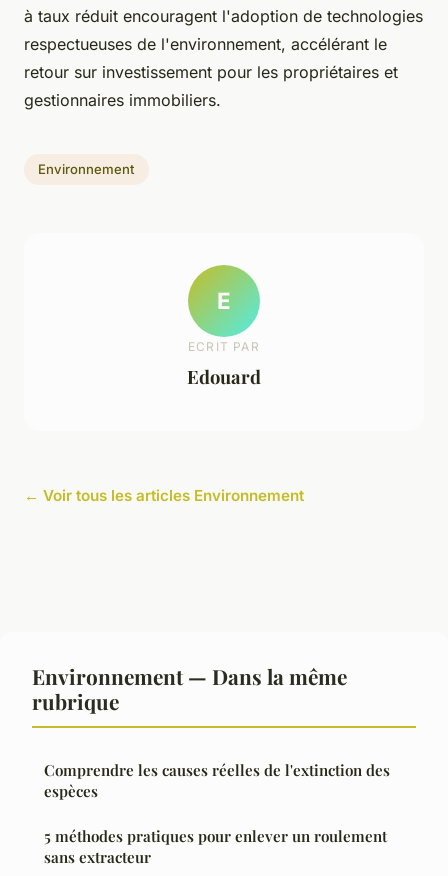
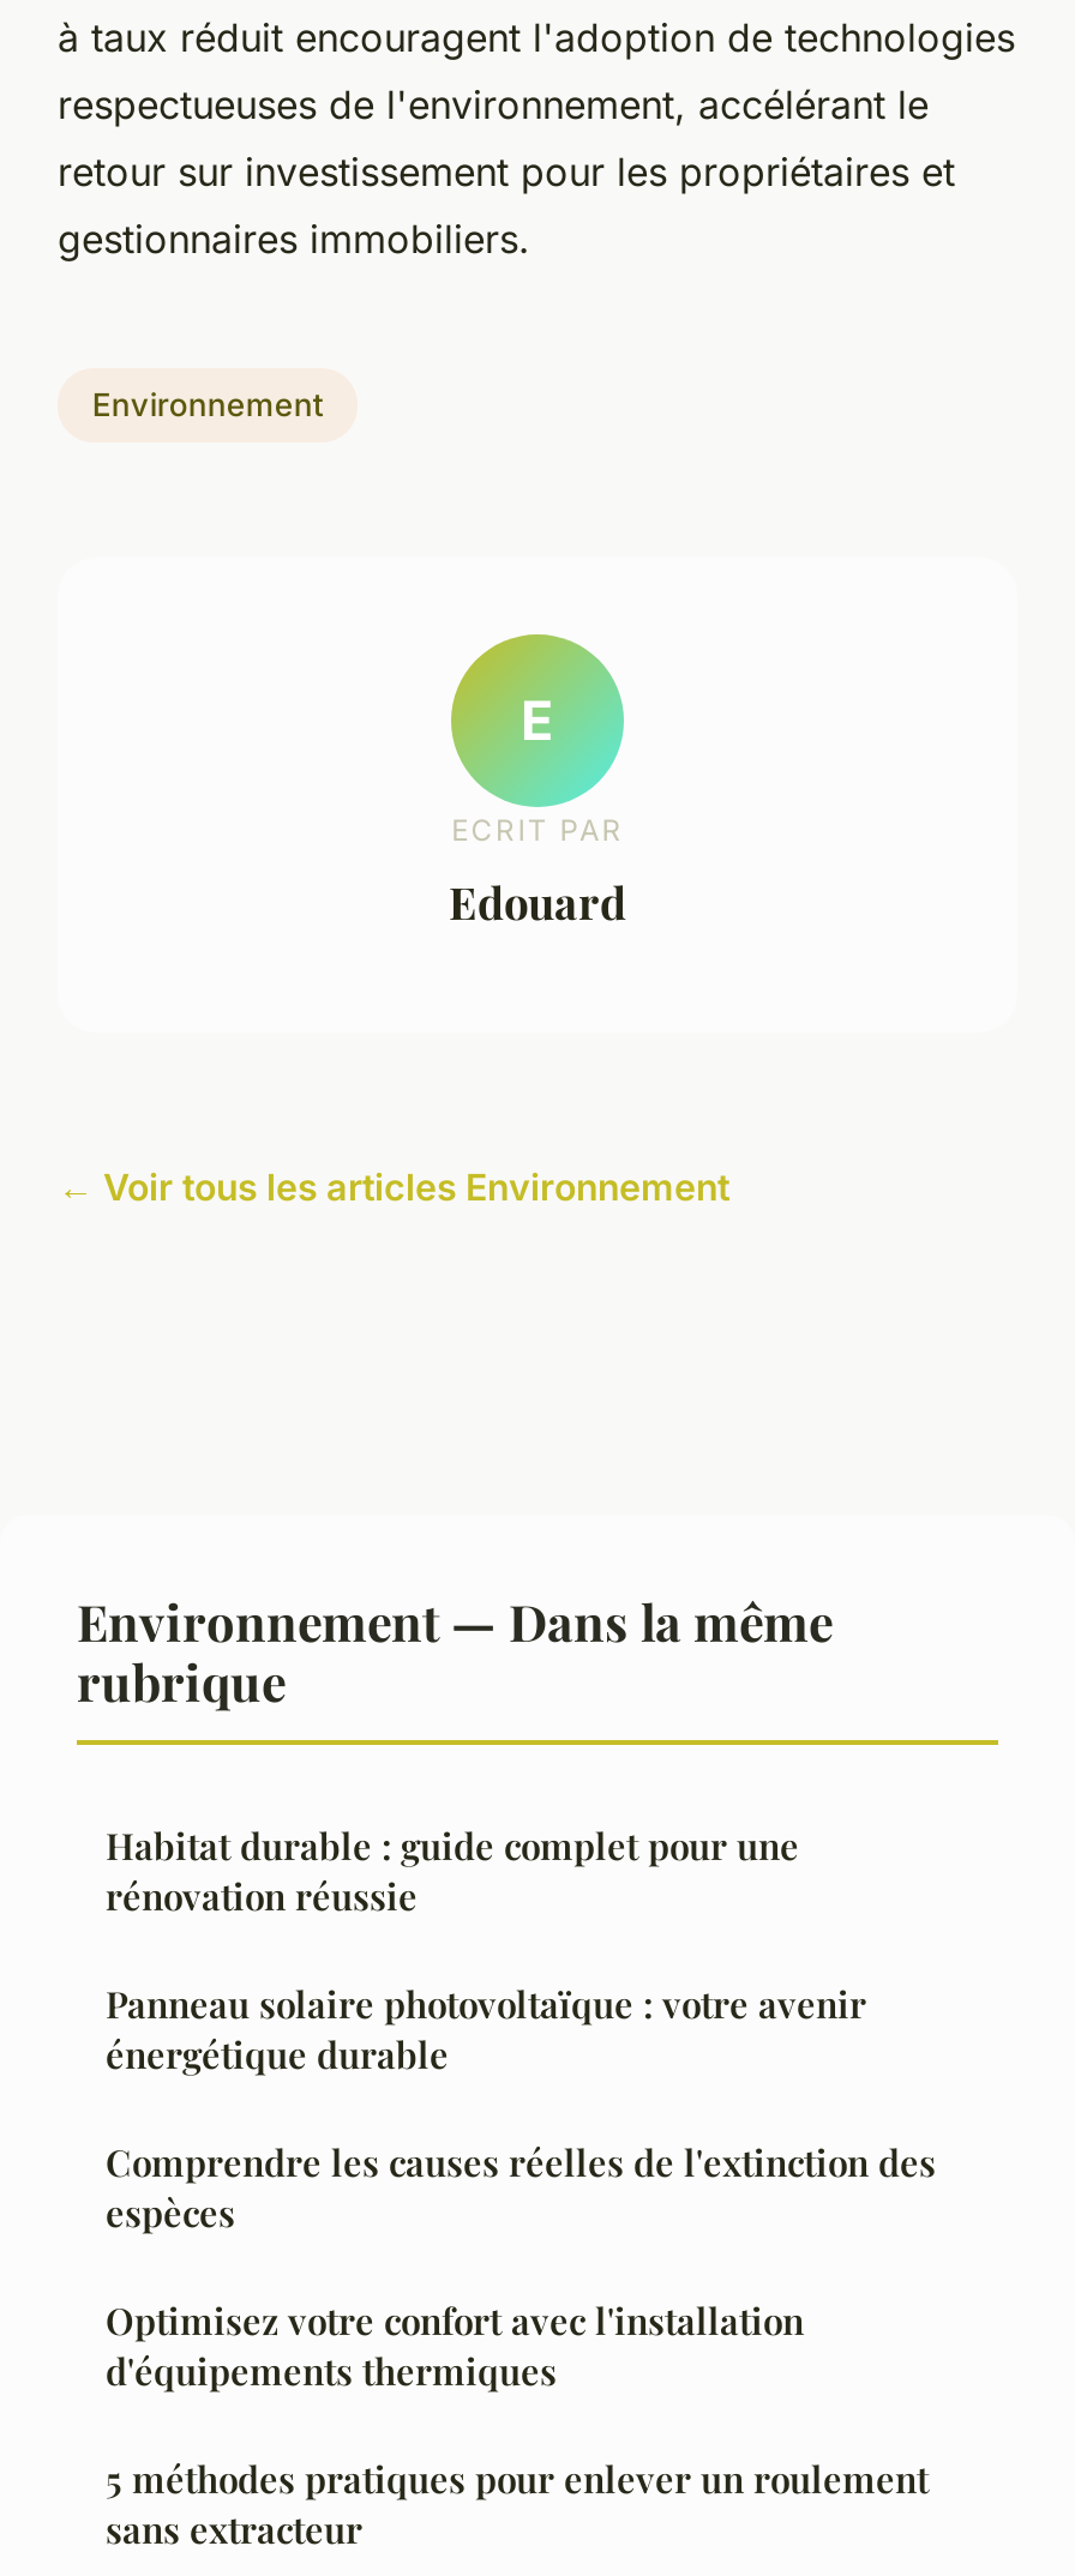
+ Habitat durable : guide complet pour une
+ rénovation réussie
+ Panneau solaire photovoltaïque : votre avenir
+ énergétique durable

+ Optimisez votre confort avec l'installation
+ d'équipements thermiques
